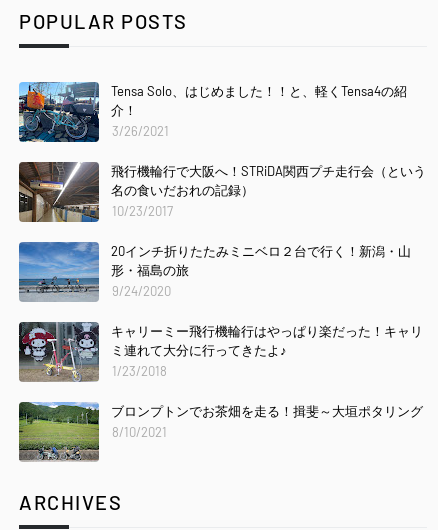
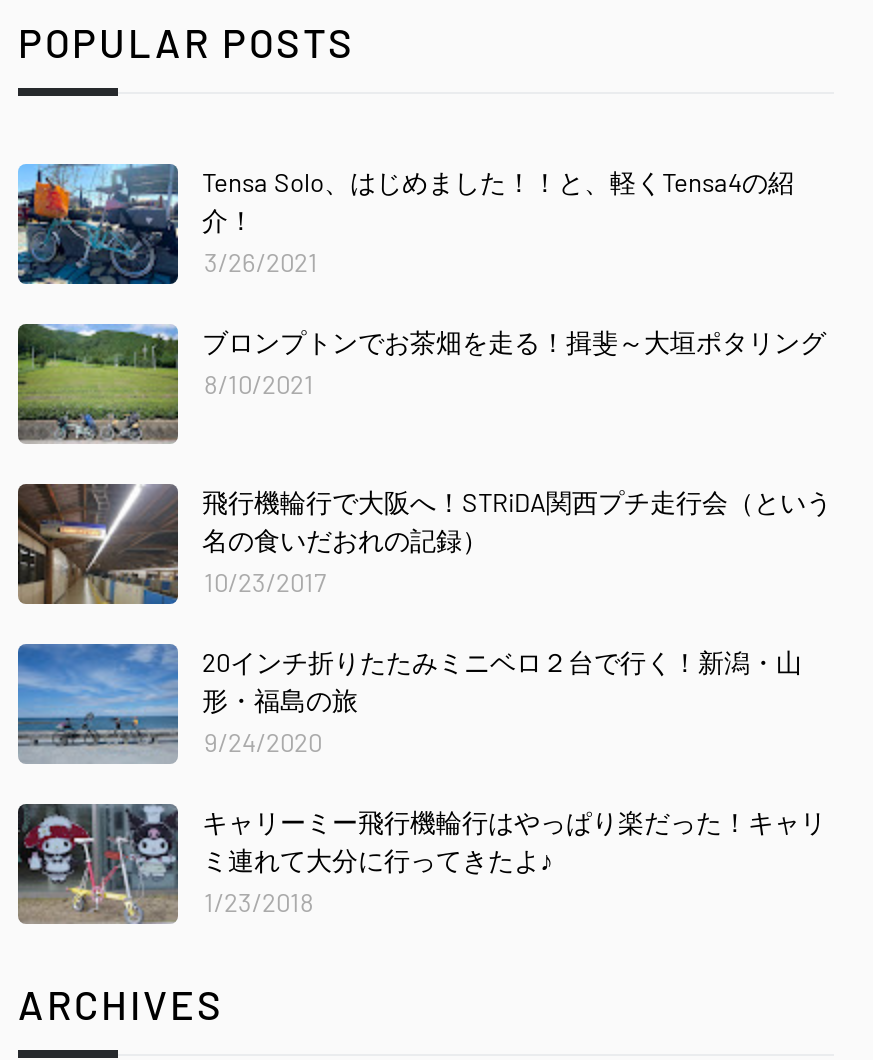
moved down: [image] | 飛行機輪行で大阪へ！STRiDA関西プチ走行会（という | 名の食いだおれの記録） | ... | キャリーミー飛行機輪行はやっぱり楽だった！キャリ | 1/23/2018

moved up: [image] | ブロンプトンでお茶畑を走る！揖斐～大垣ポタリング | 8/10/2021
